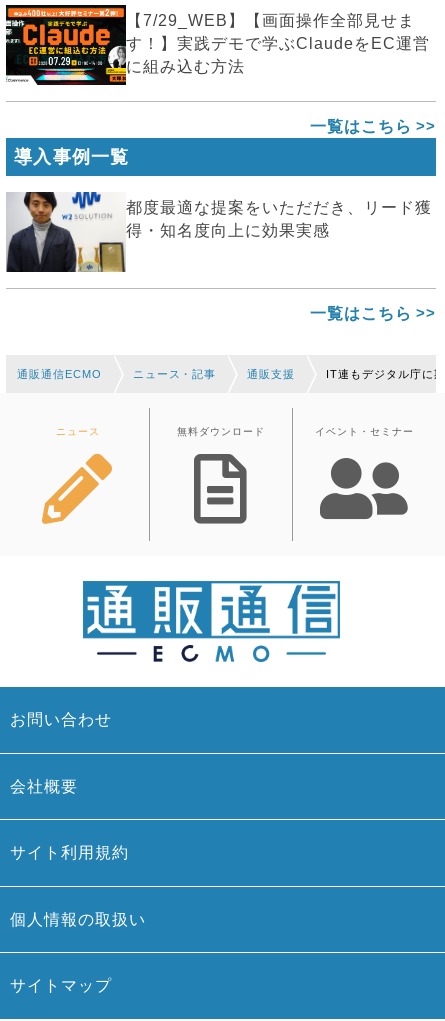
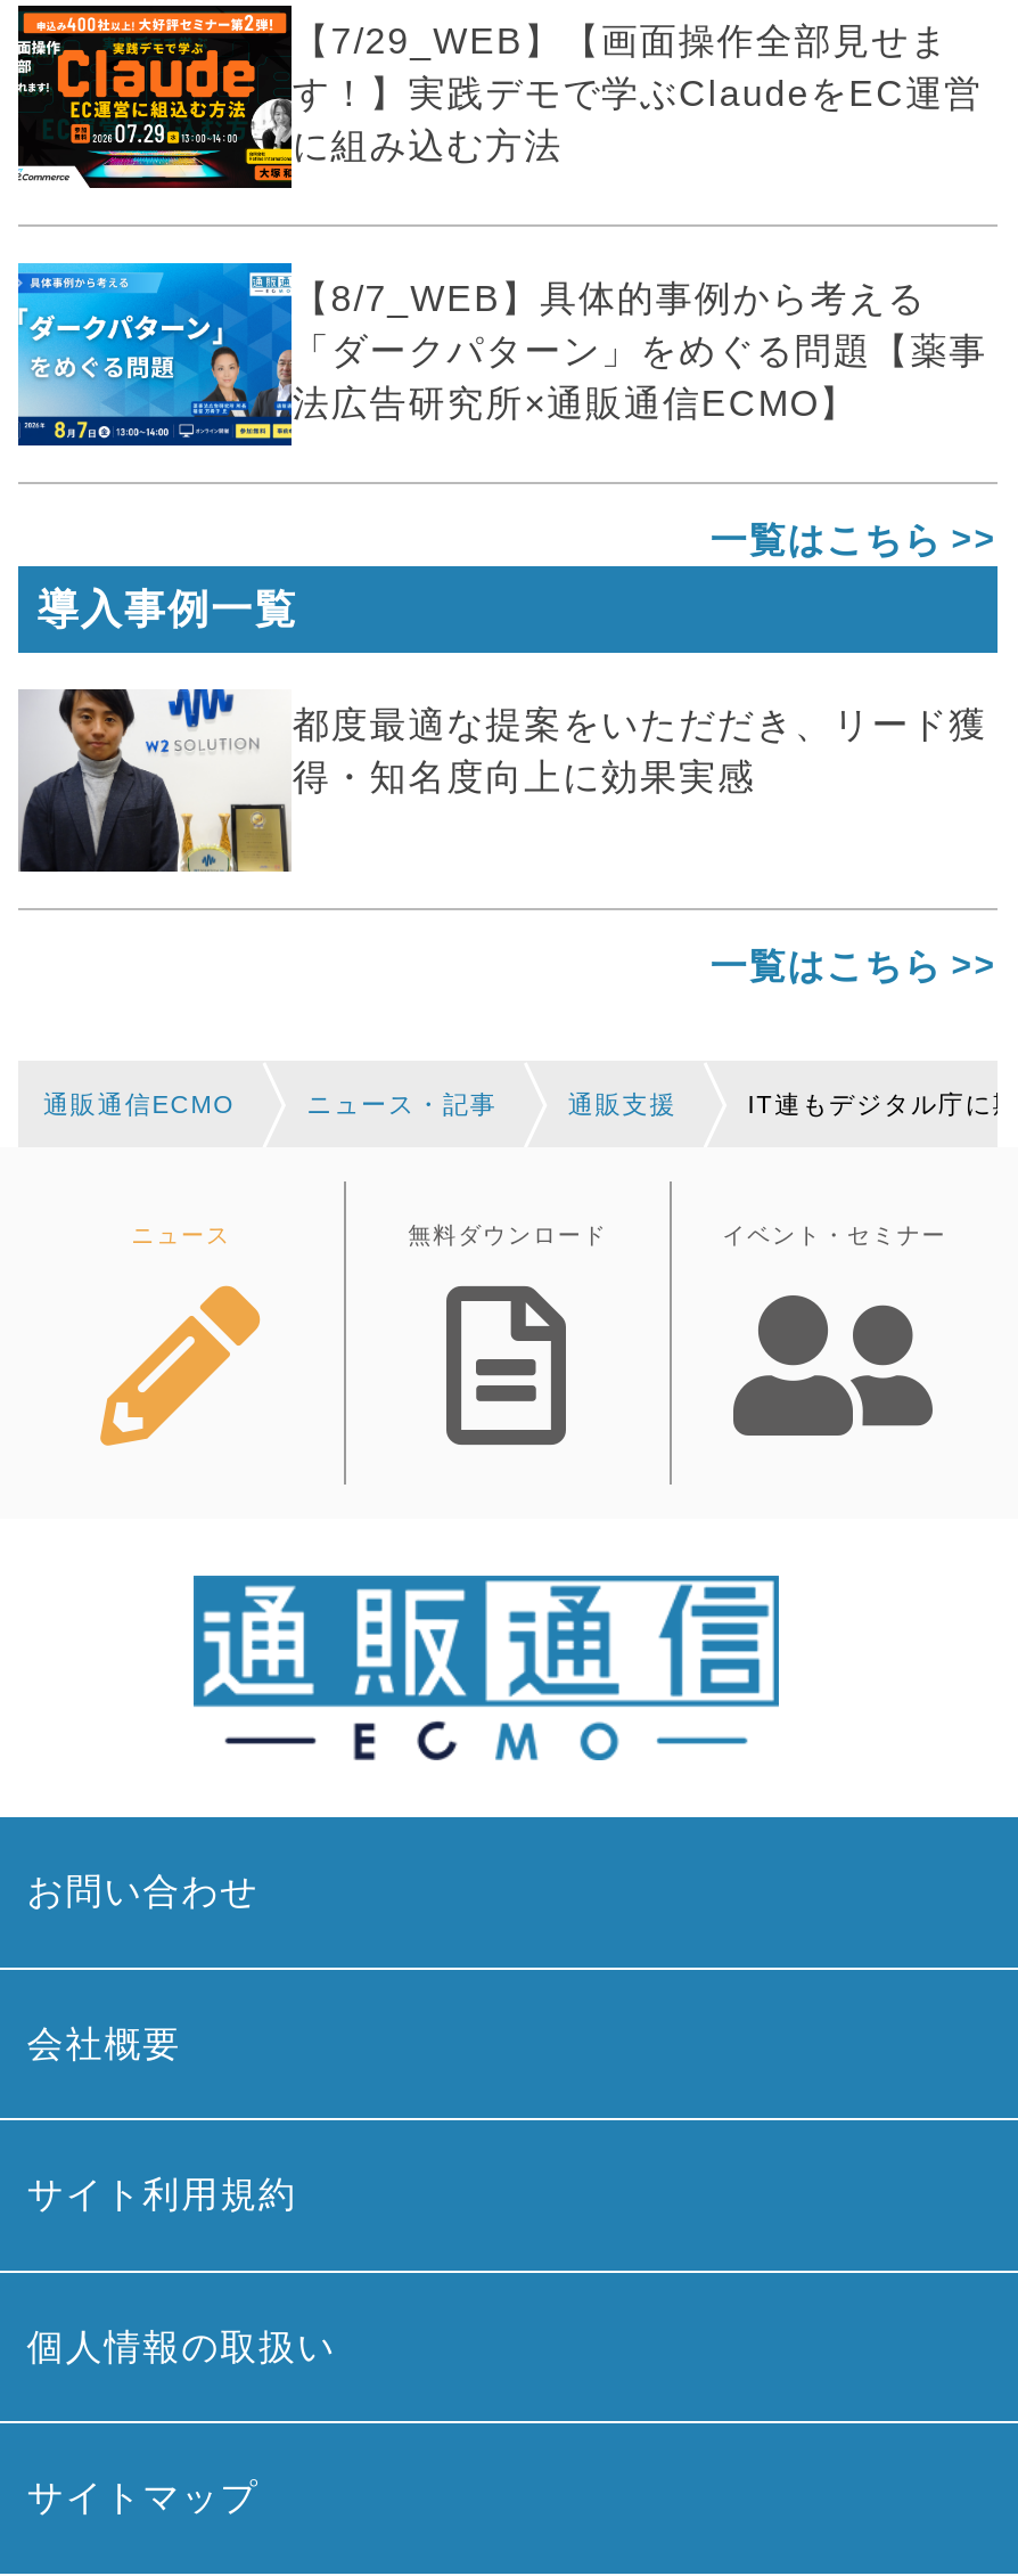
+ [image]
+ 【8/7_WEB】具体的事例から考える
+ 「ダークパターン」をめぐる問題【薬事
+ 法広告研究所×通販通信ECMO】
